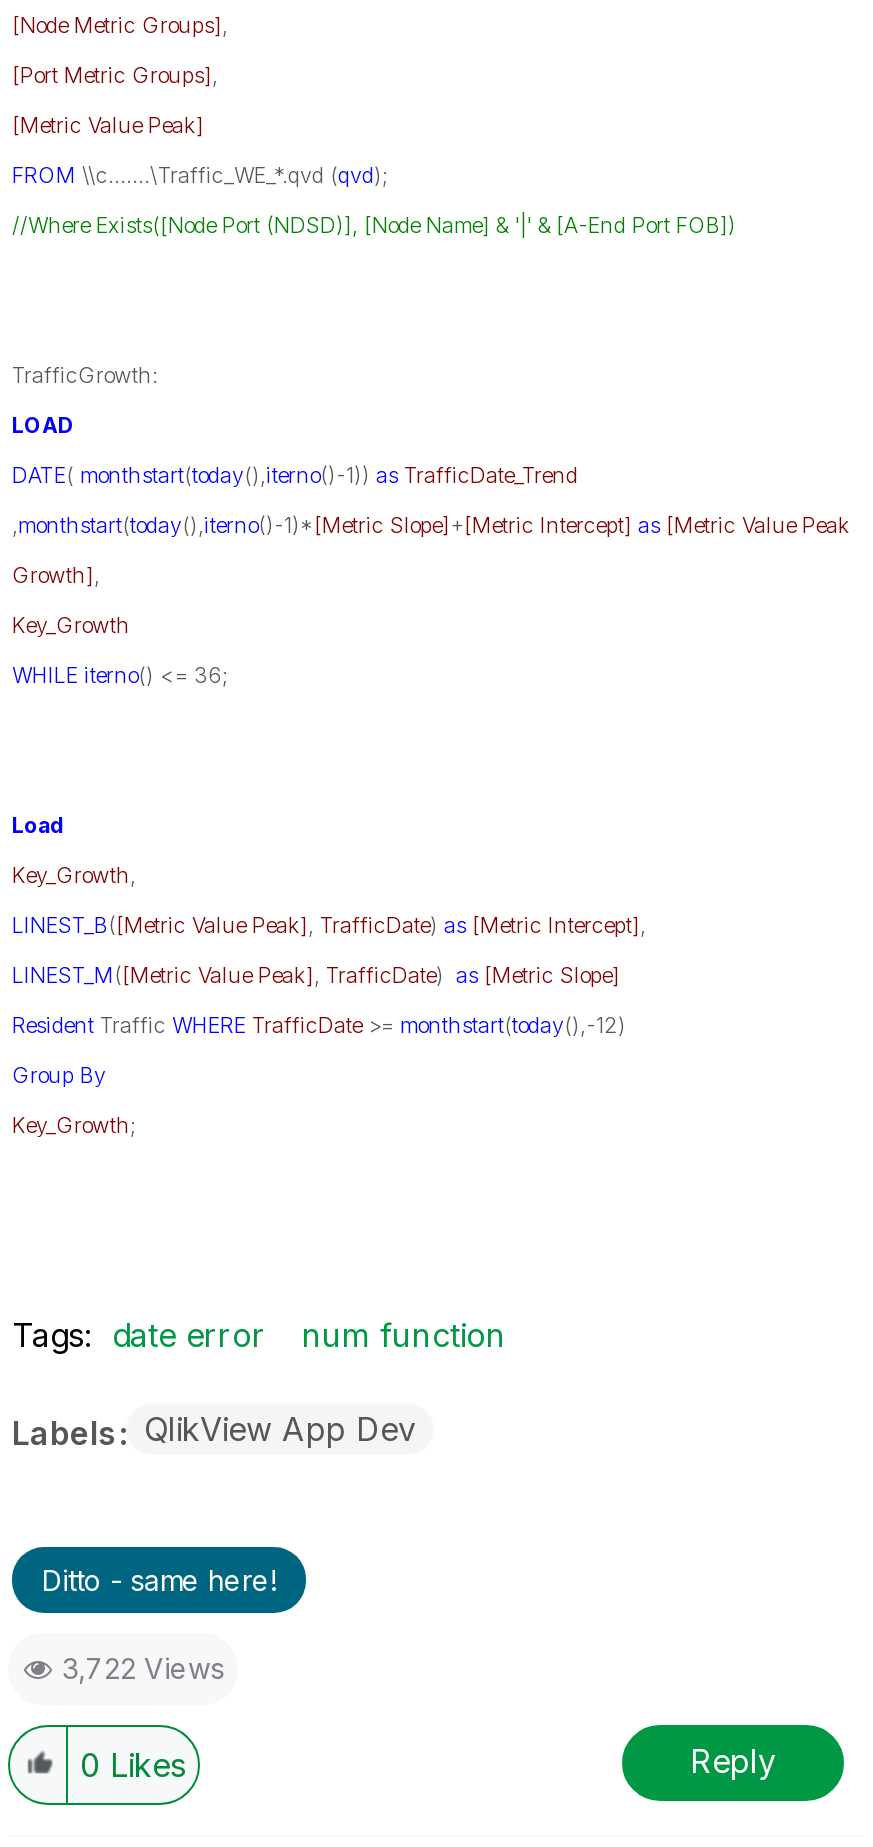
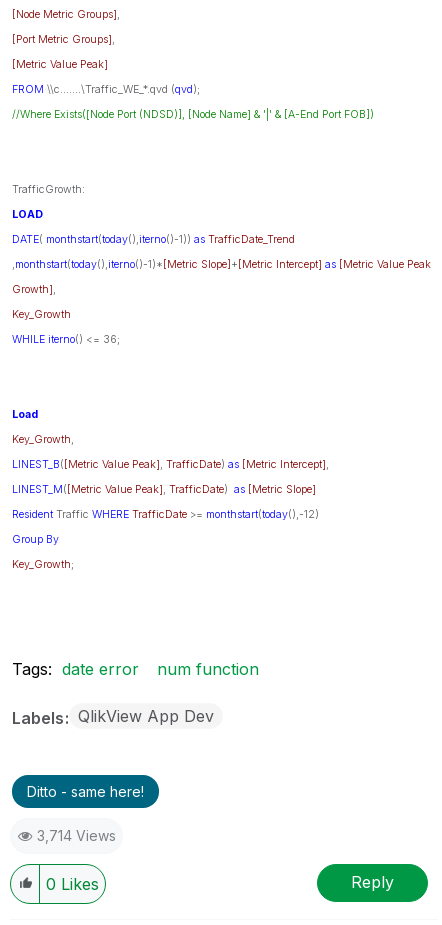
- 3,722 Views
+ 3,714 Views
